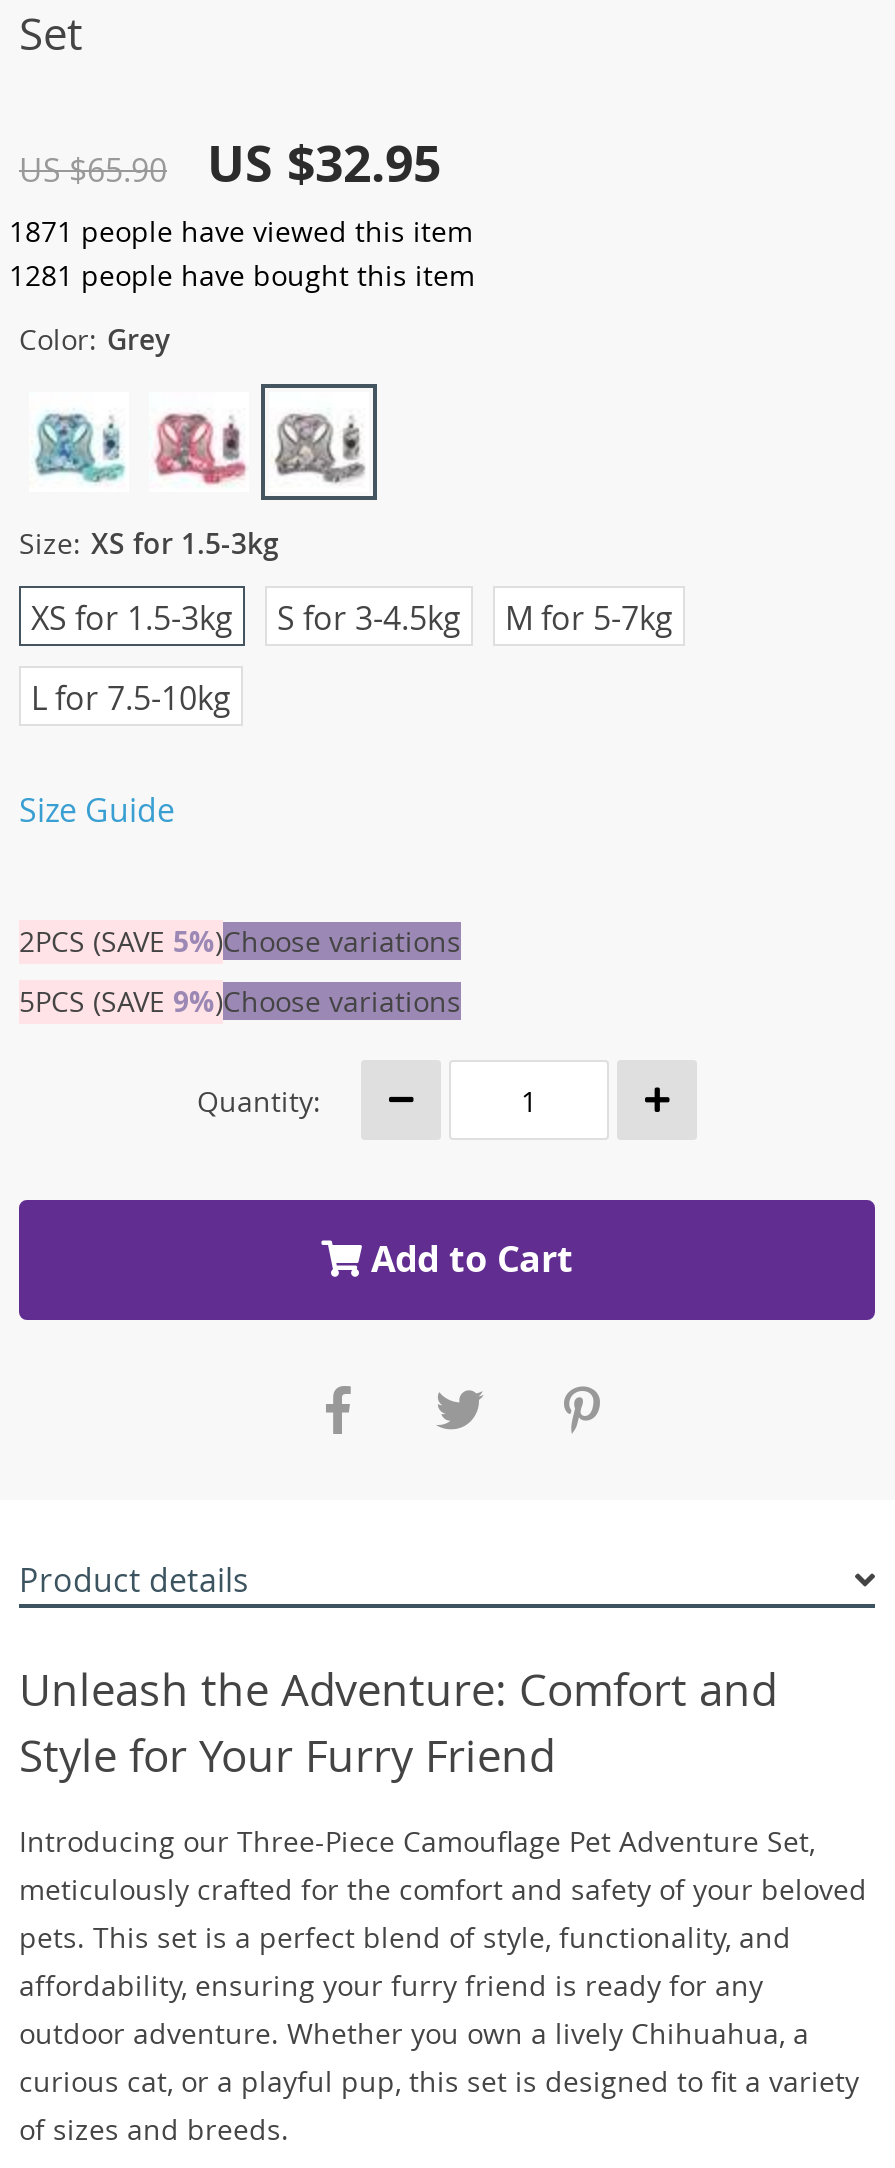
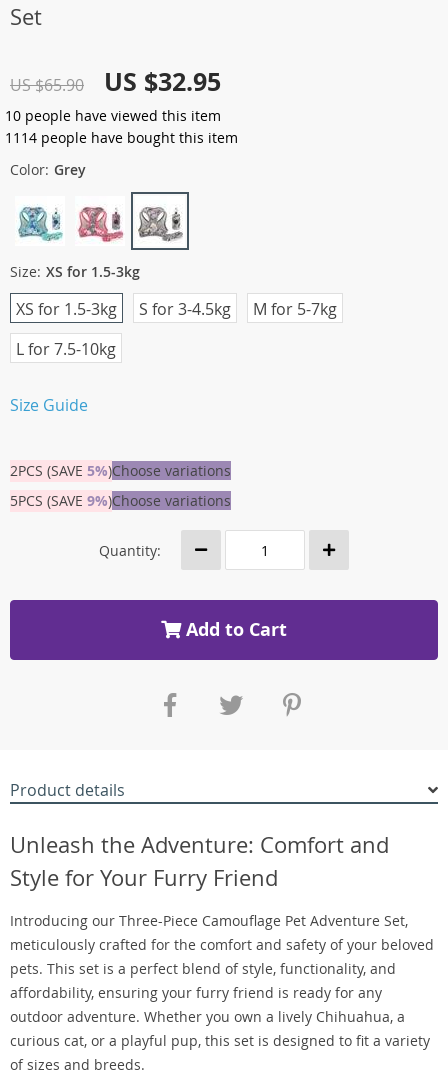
- 1871 people have viewed this item
+ 10 people have viewed this item

- 1281 people have bought this item
+ 1114 people have bought this item
